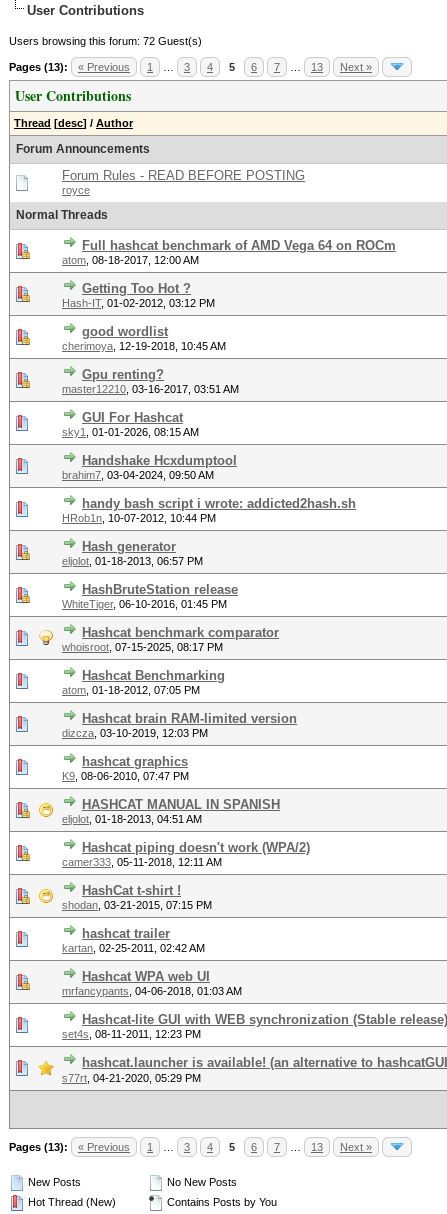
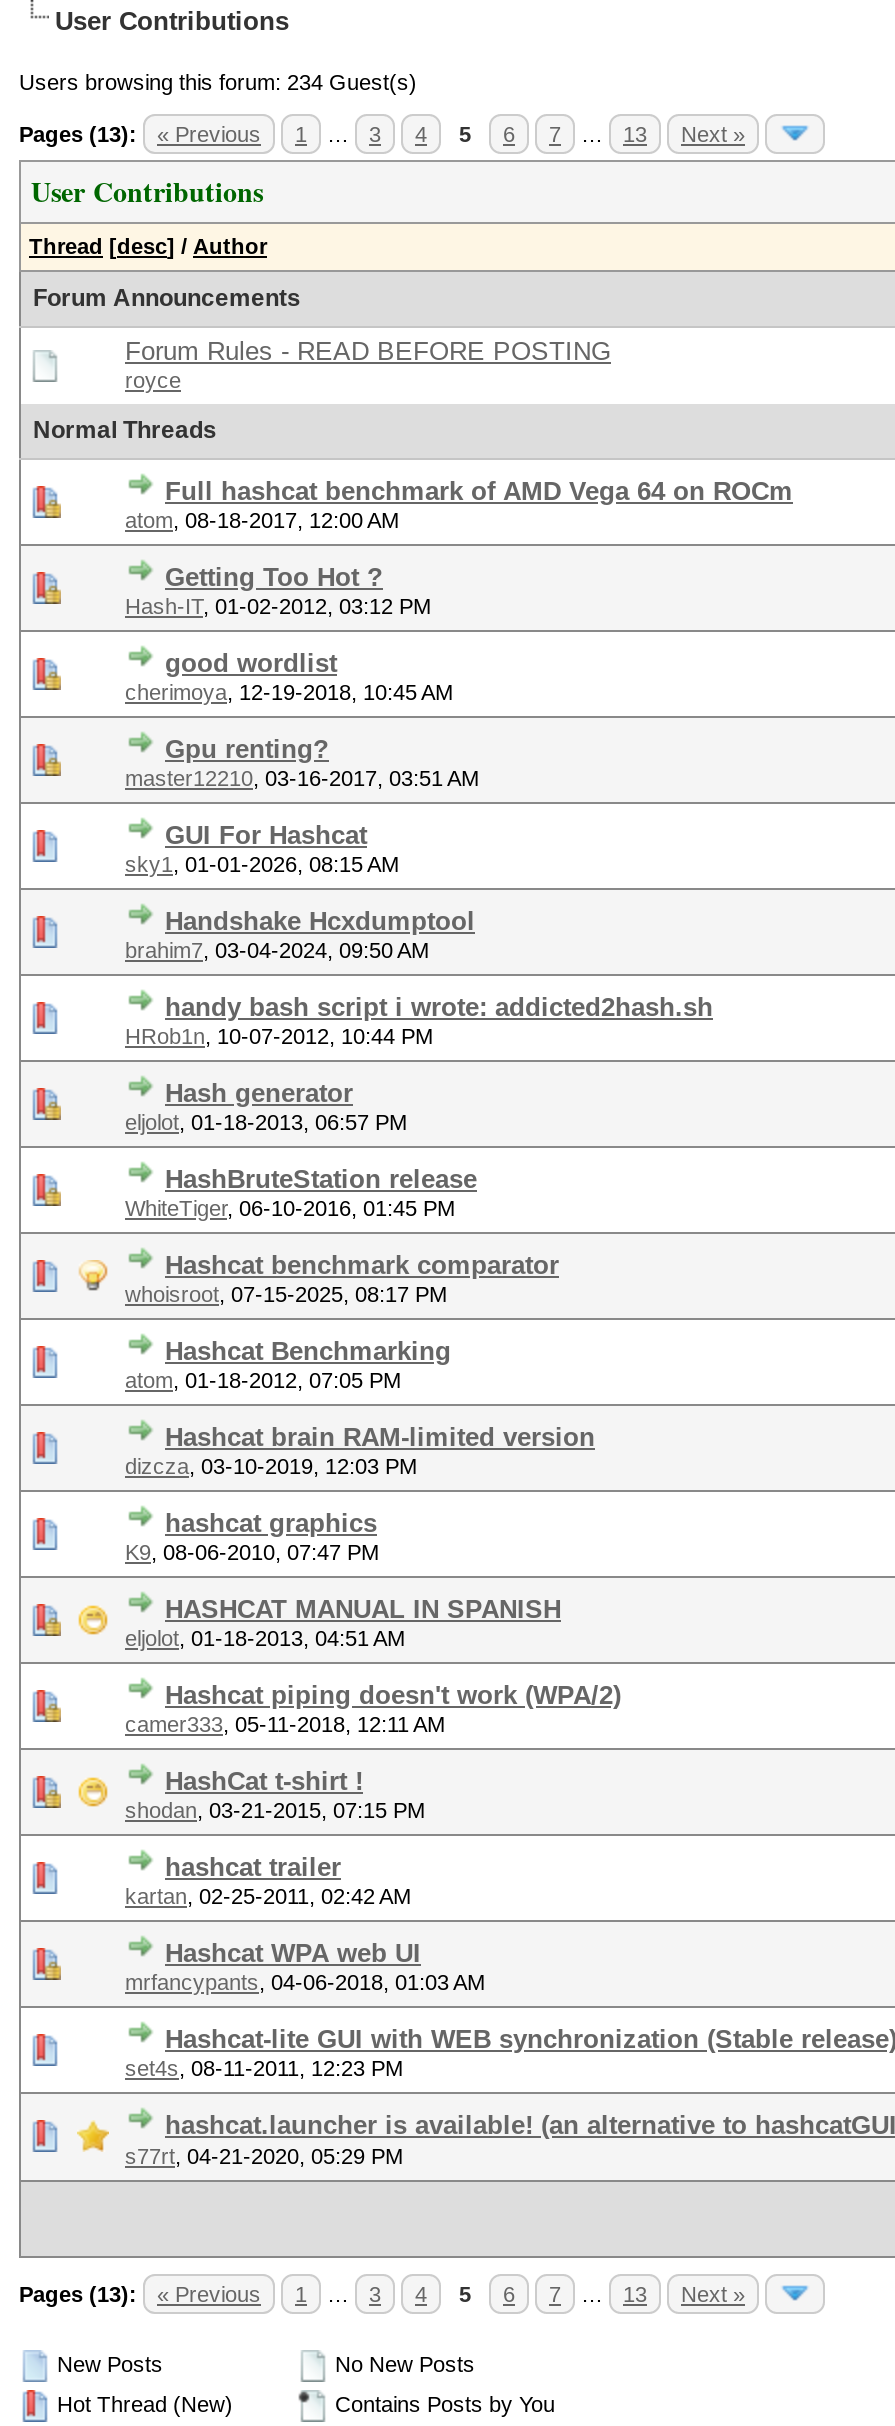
- Users browsing this forum: 72 Guest(s)
+ Users browsing this forum: 234 Guest(s)
